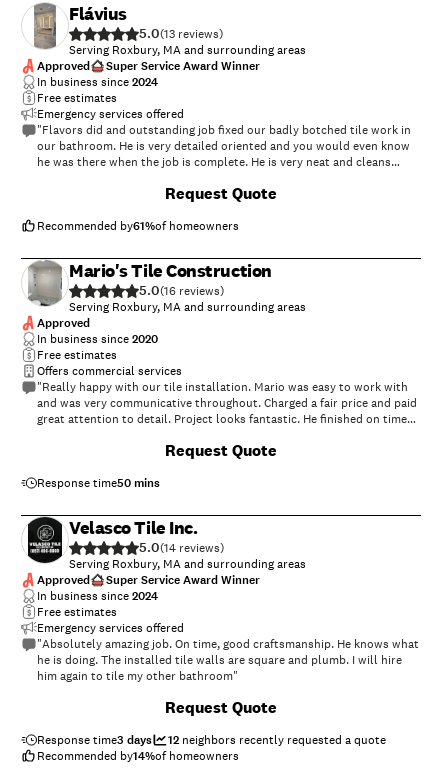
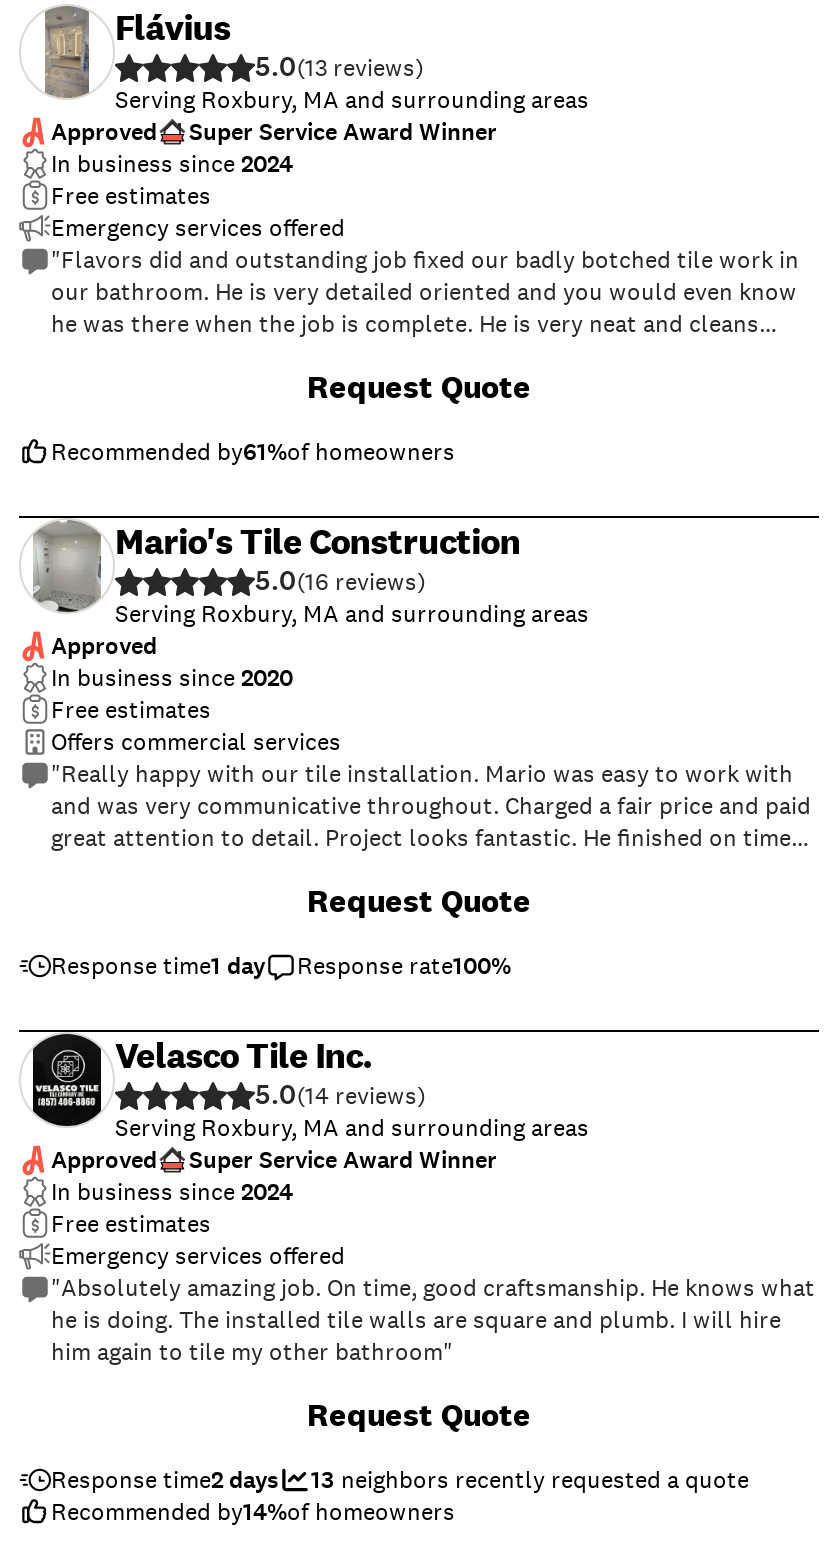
- Response time50 mins
+ Response time 1 day
+ Response rate100%

- Response time3 days
+ Response time2 days

- 12 neighbors recently requested a quote
+ 13 neighbors recently requested a quote
